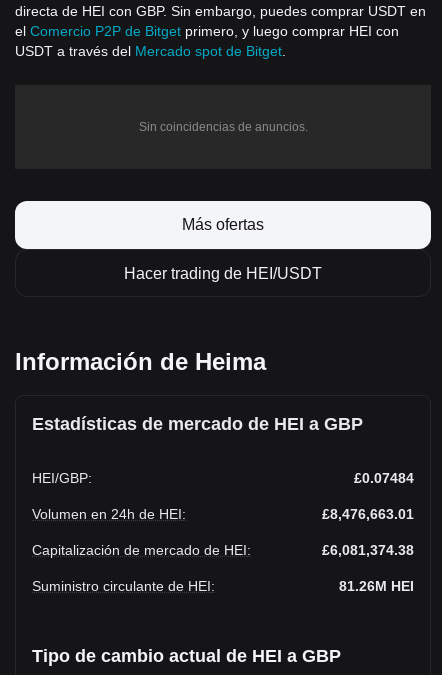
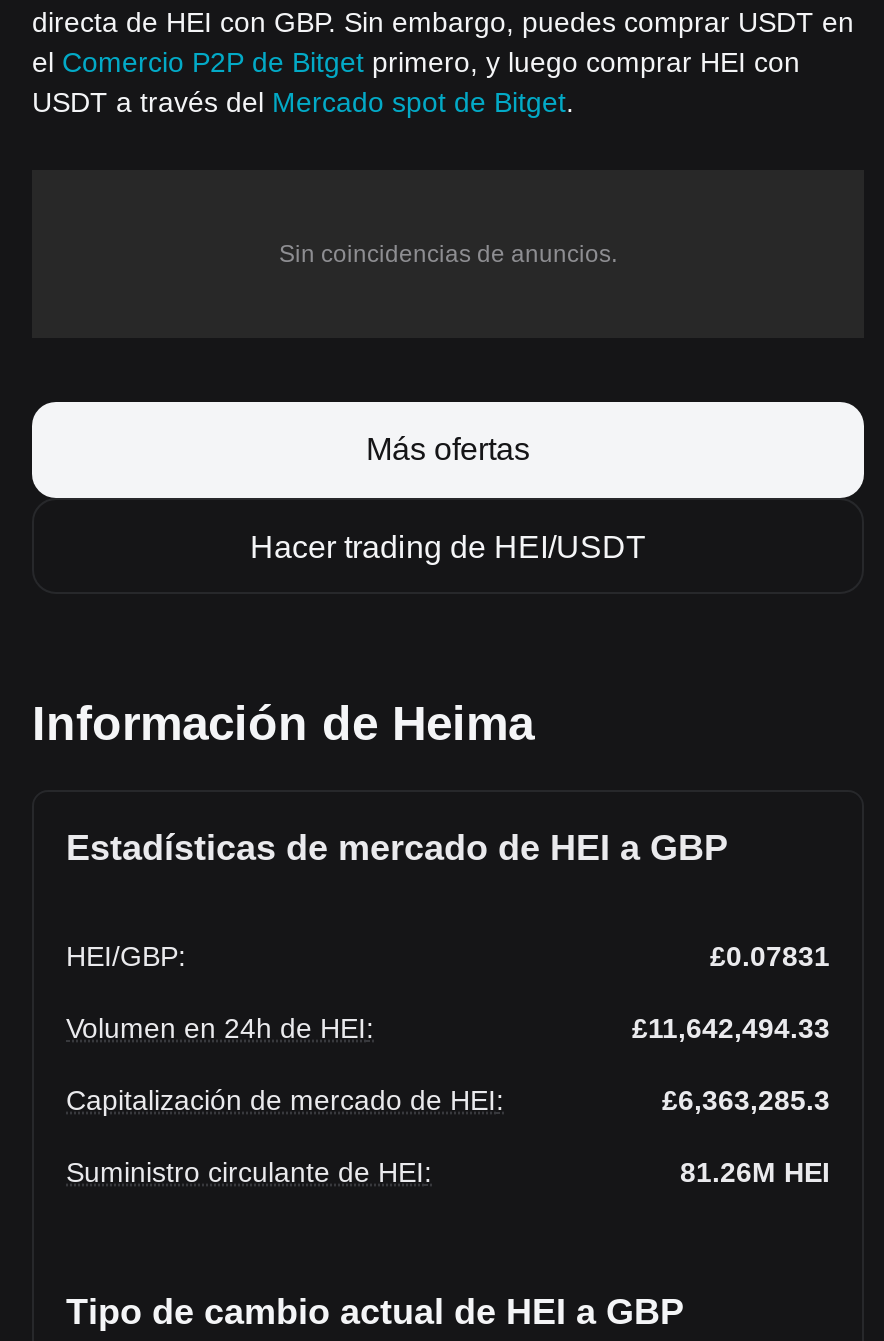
- £0.07484
+ £0.07831

- £8,476,663.01
+ £11,642,494.33

- £6,081,374.38
+ £6,363,285.3
